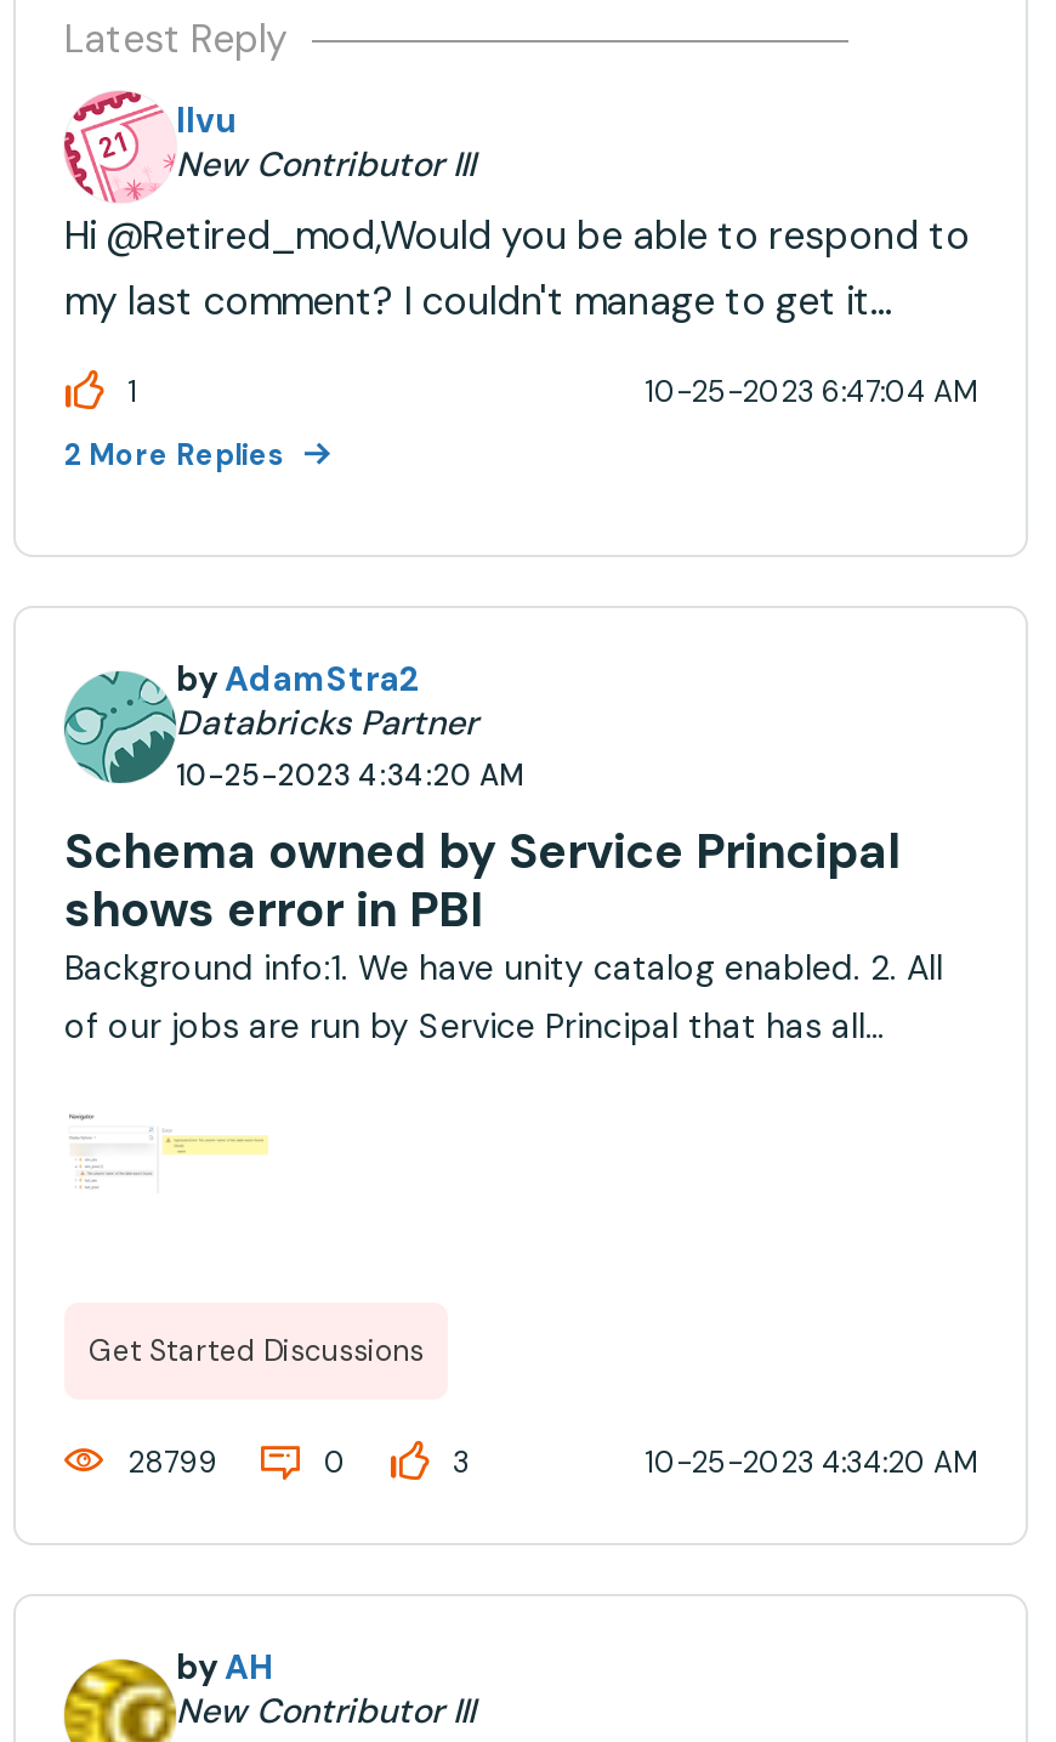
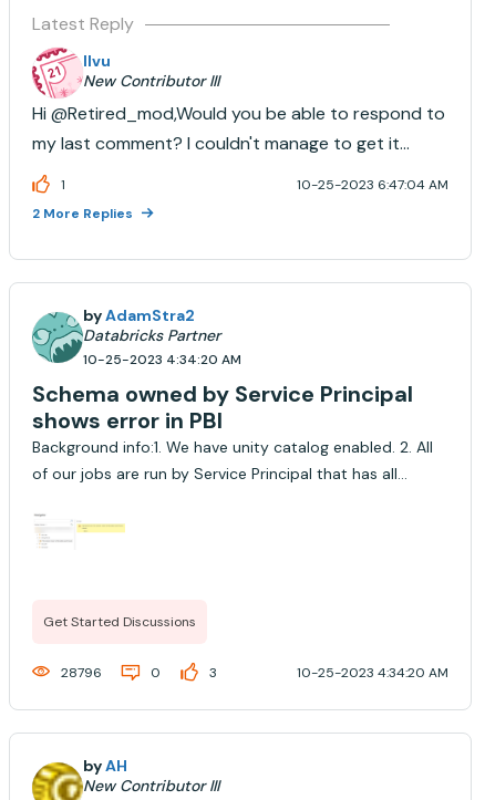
- 28799
+ 28796
